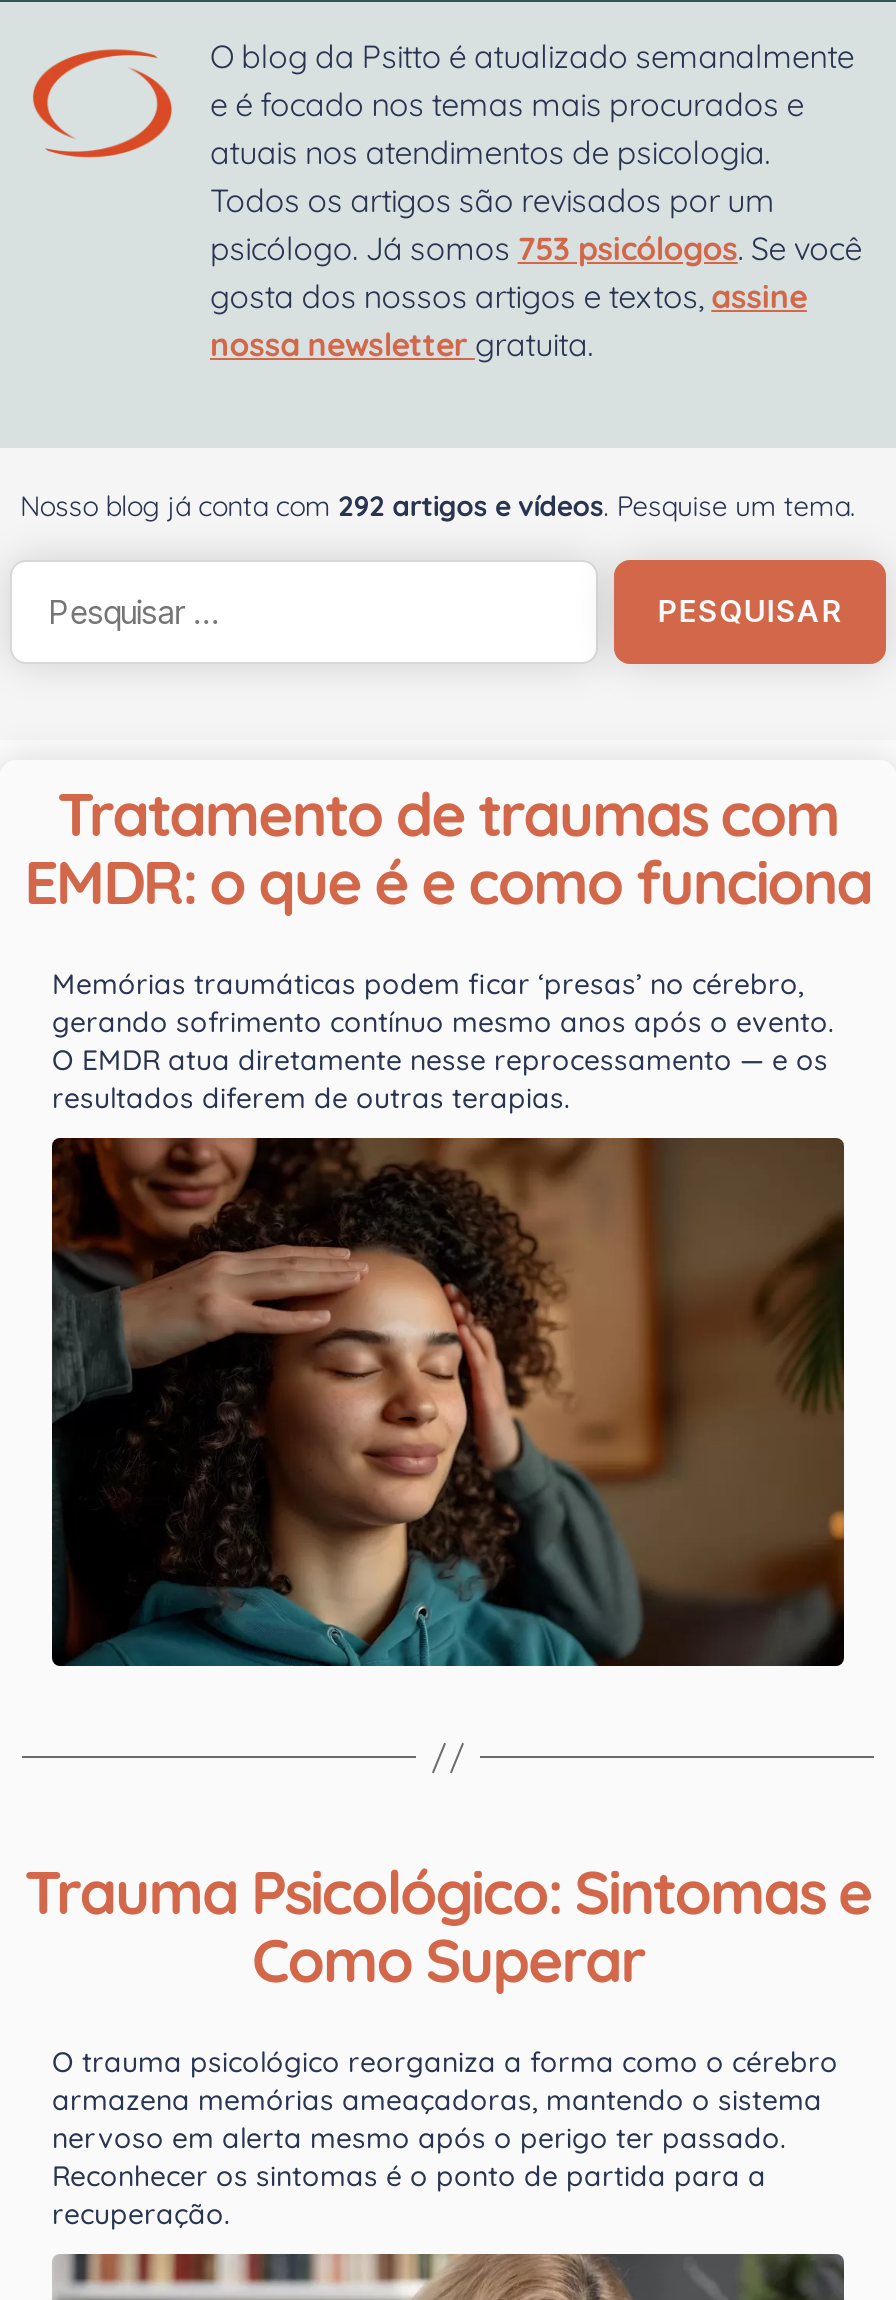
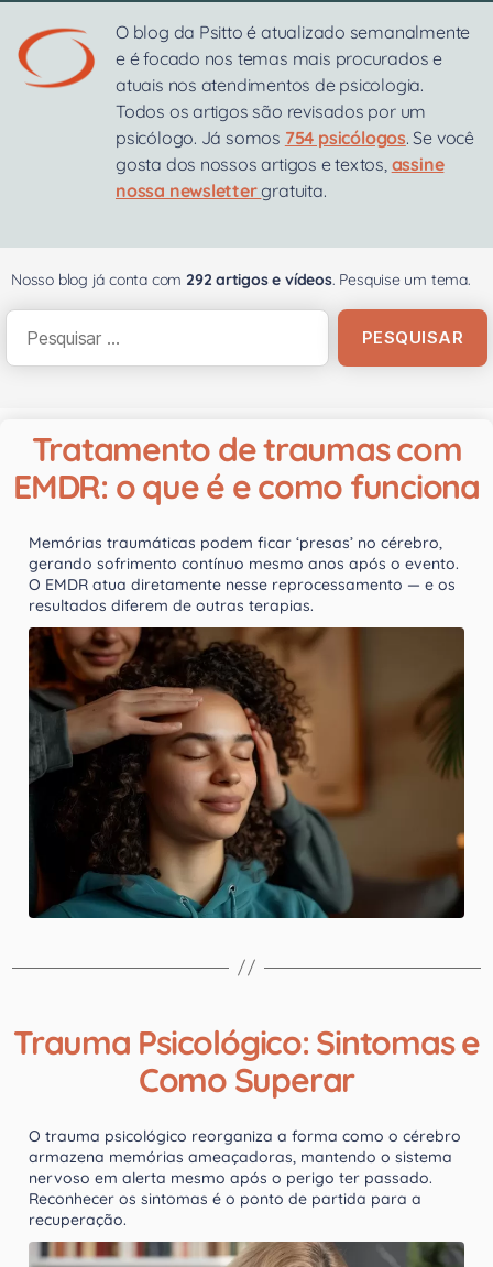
- psicólogo. Já somos 753 psicólogos. Se você
+ psicólogo. Já somos 754 psicólogos. Se você
